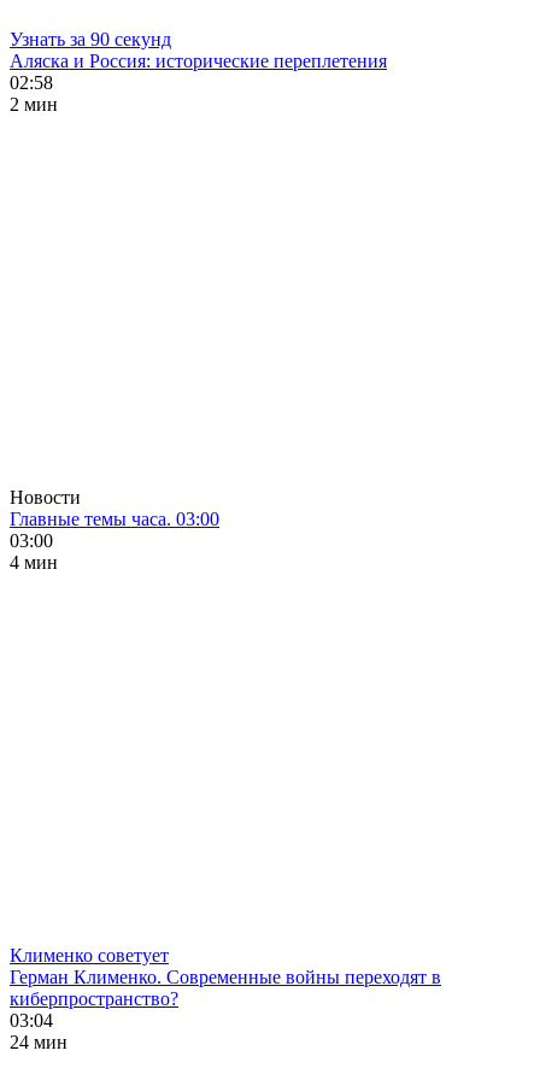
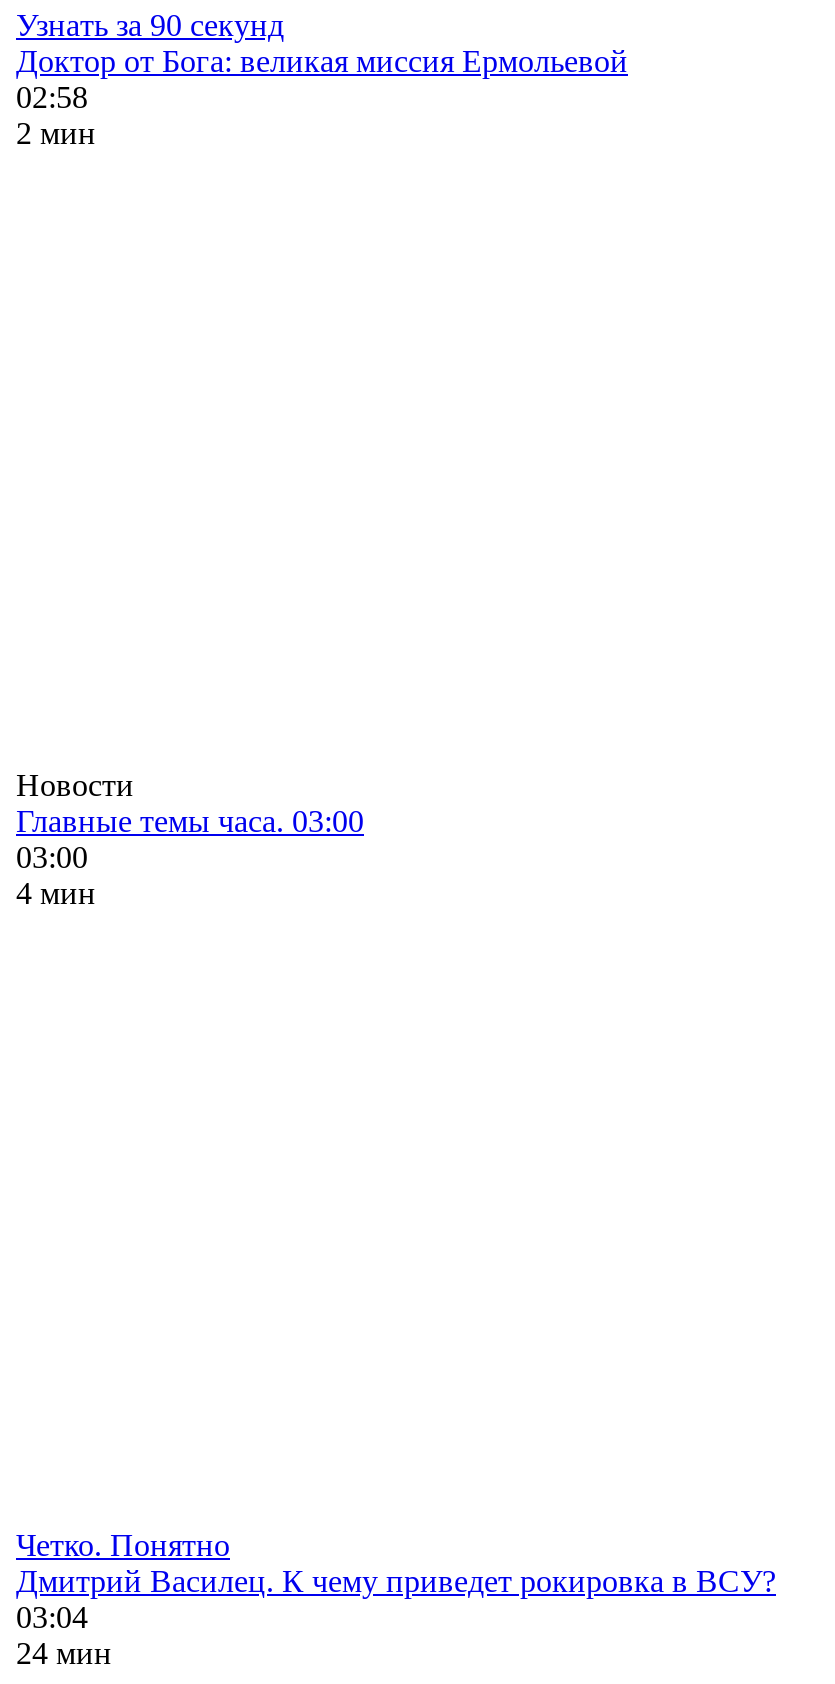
- Аляска и Россия: исторические переплетения
+ Доктор от Бога: великая миссия Ермольевой

- Клименко советует
- Герман Клименко. Современные войны переходят в
- киберпространство?
+ Четко. Понятно
+ Дмитрий Василец. К чему приведет рокировка в ВСУ?
